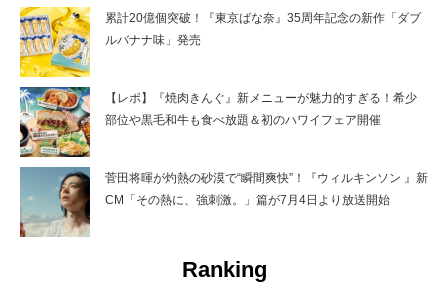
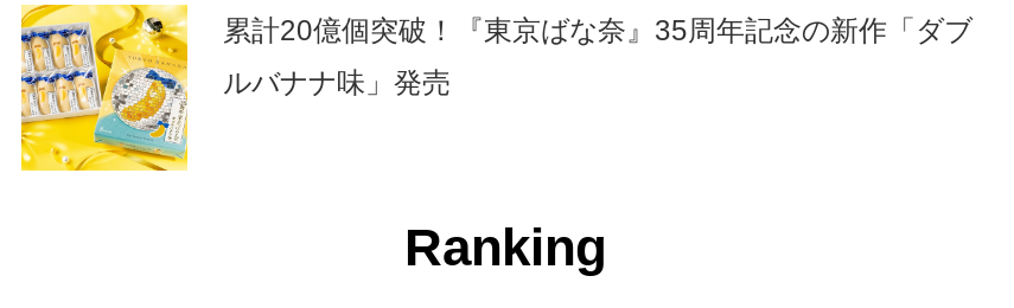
- [image]
- 【レポ】『焼肉きんぐ』新メニューが魅力的すぎる！希少
- 部位や黒毛和牛も食べ放題＆初のハワイフェア開催

- [image]
- 菅田将暉が灼熱の砂漠で“瞬間爽快”！『ウィルキンソン 』新
- CM「その熱に、強刺激。」篇が7月4日より放送開始
